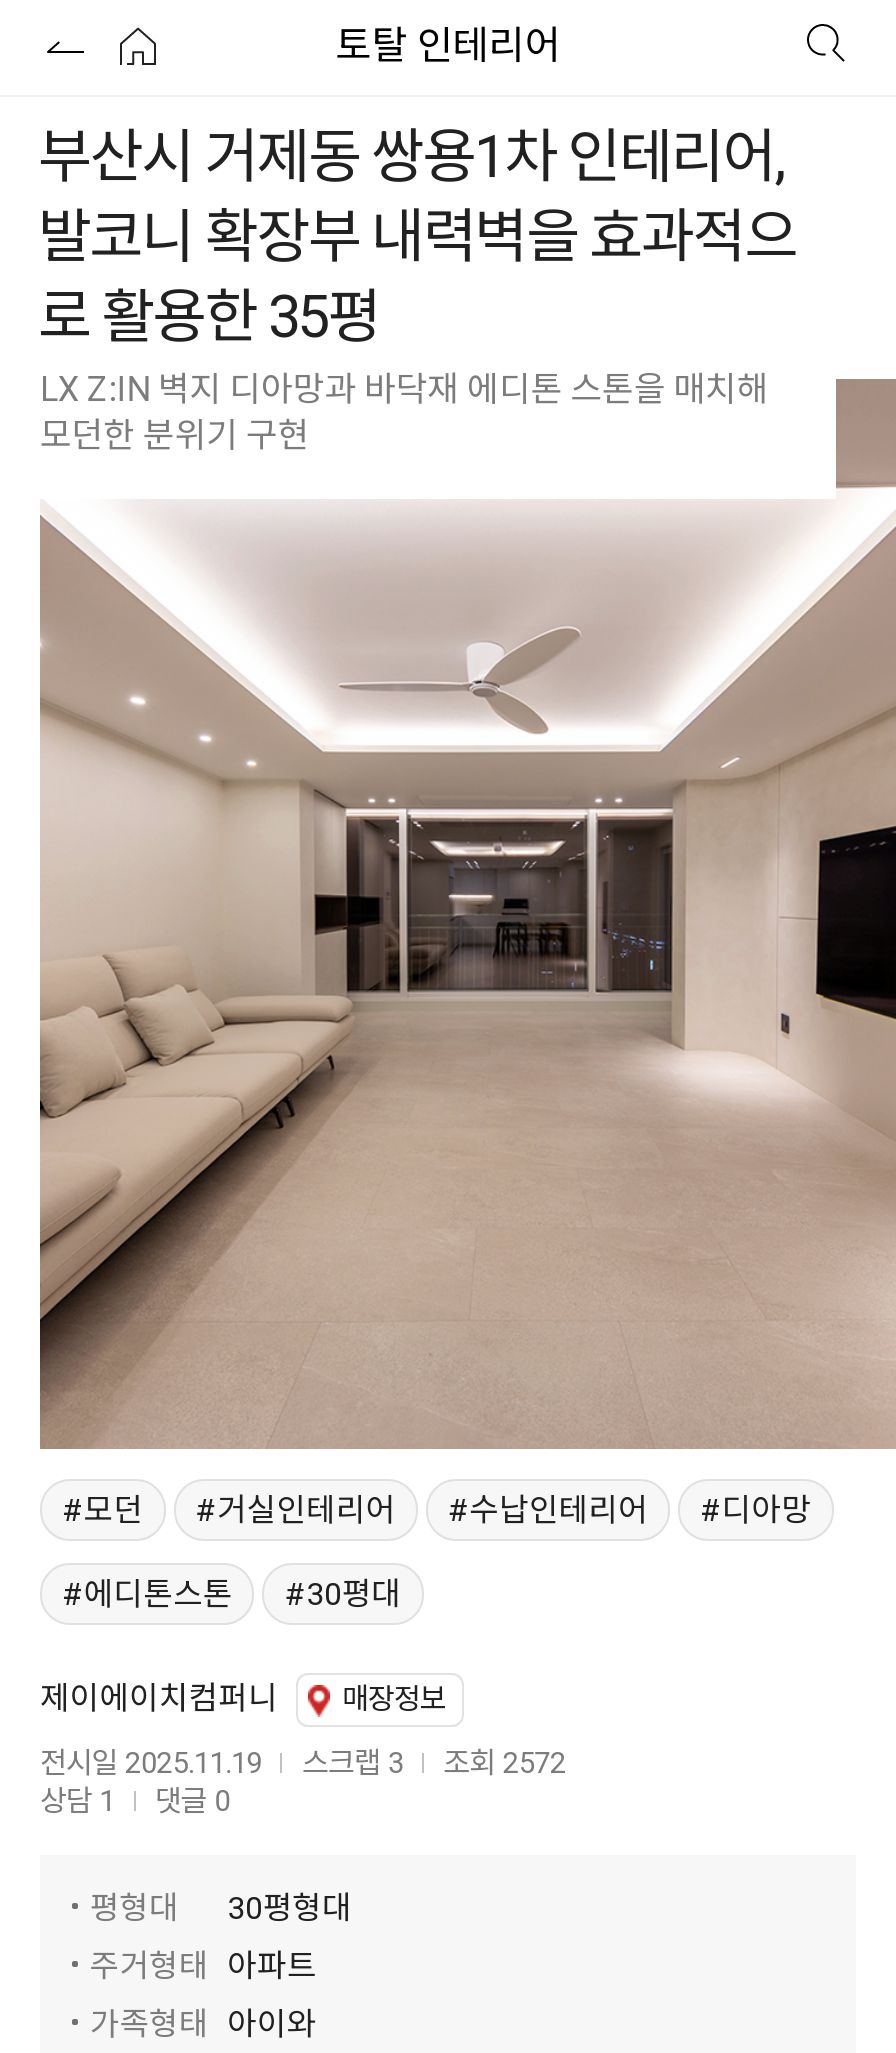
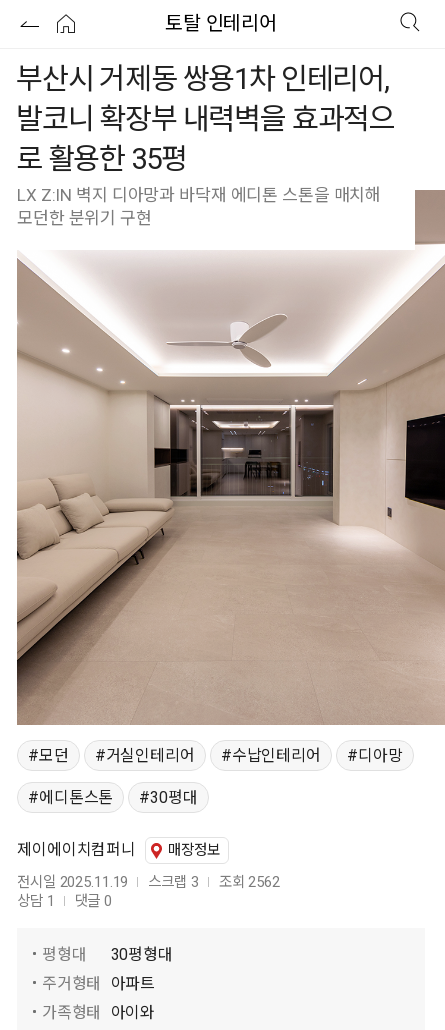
- 전시일 2025.11.19 스크랩 3 조회 2572
+ 전시일 2025.11.19 스크랩 3 조회 2562
